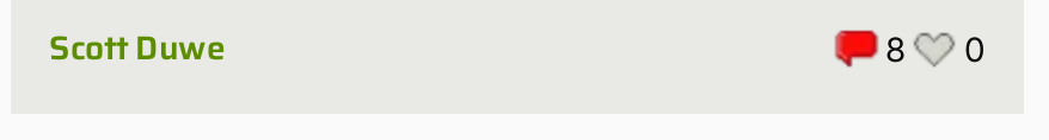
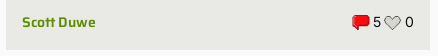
- 8 0
+ 5 0
